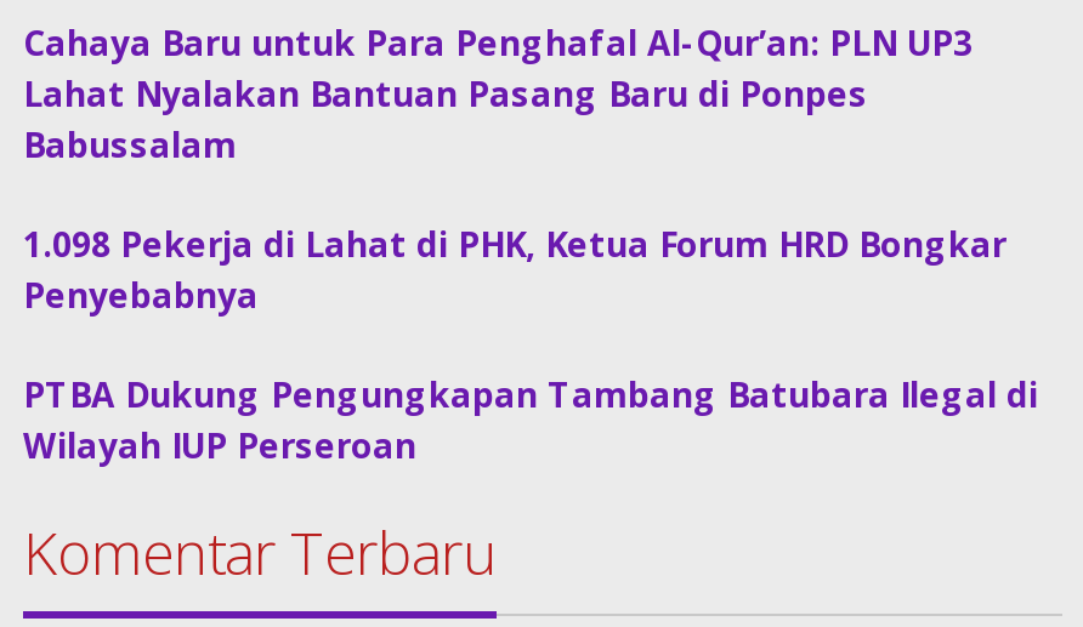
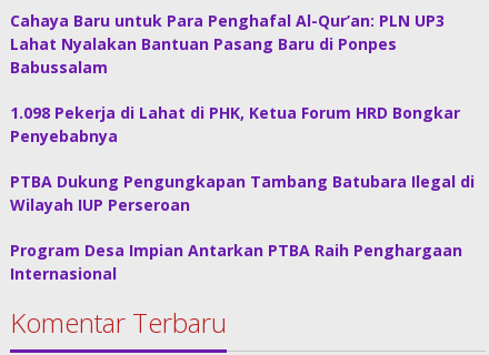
+ Program Desa Impian Antarkan PTBA Raih Penghargaan
+ Internasional
